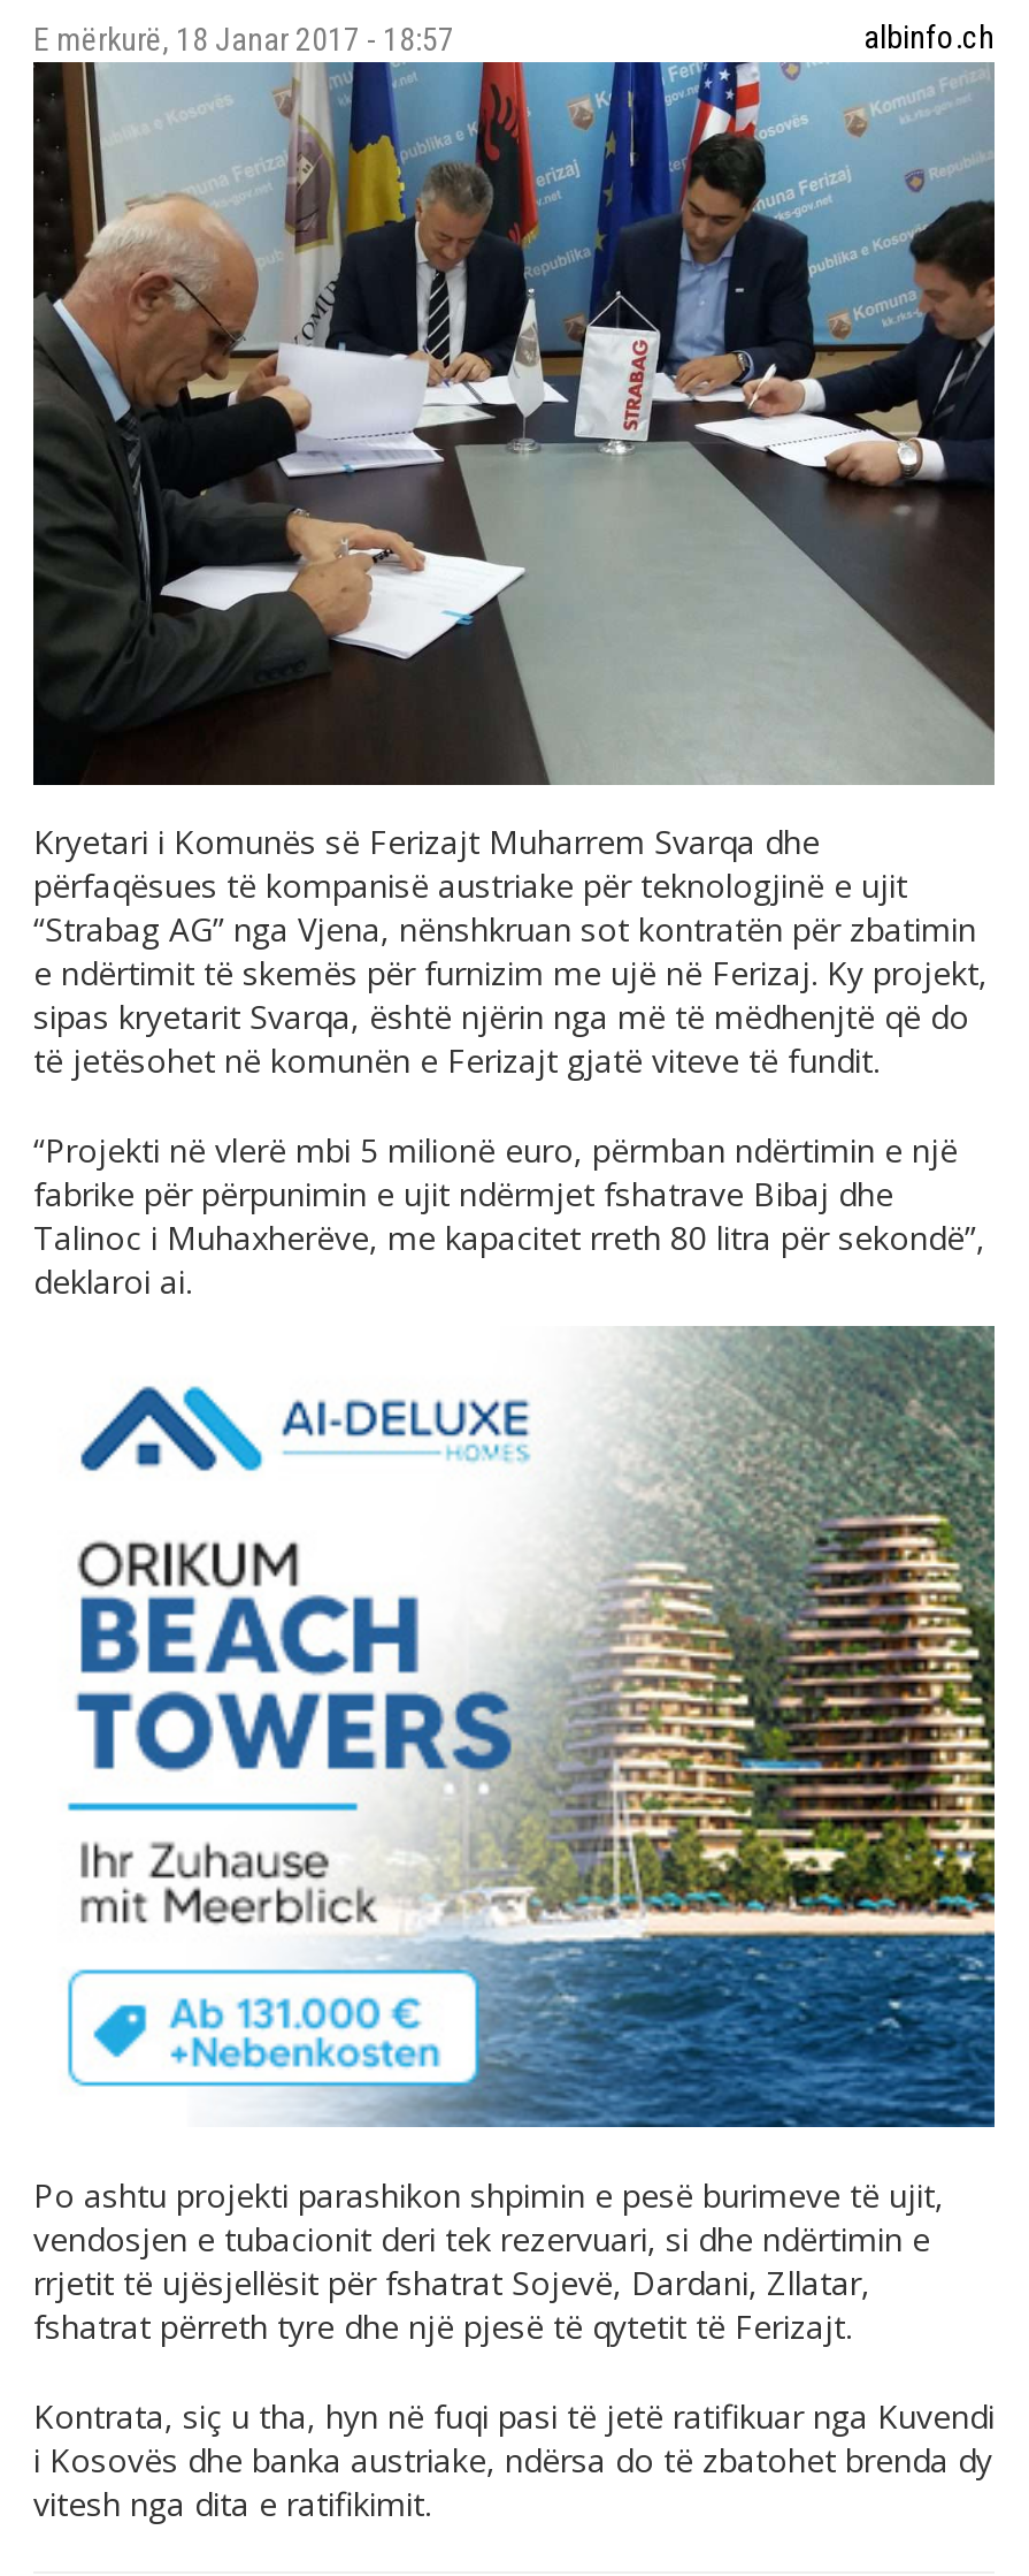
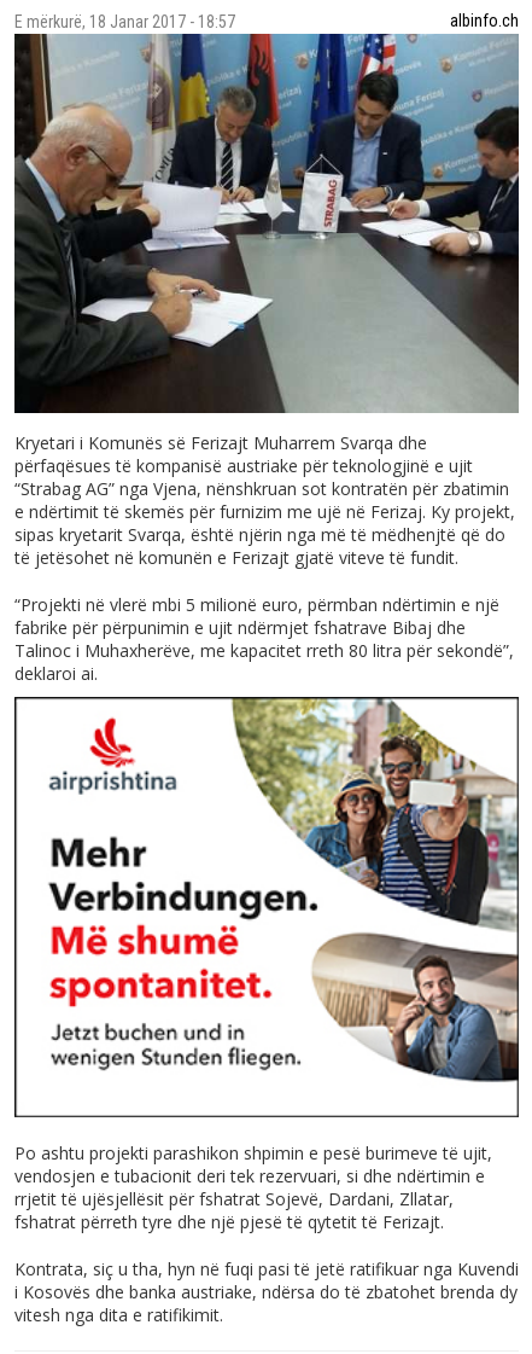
- [image]
+ [image]
